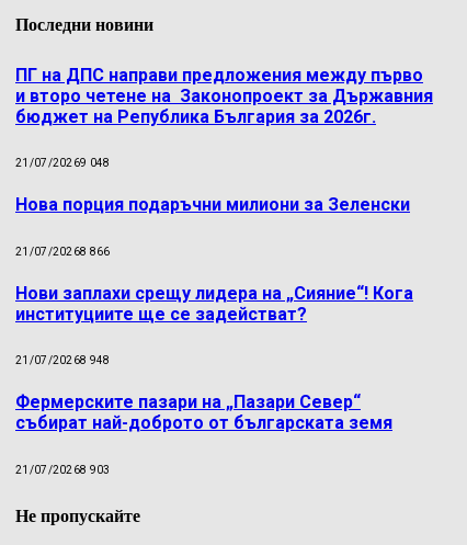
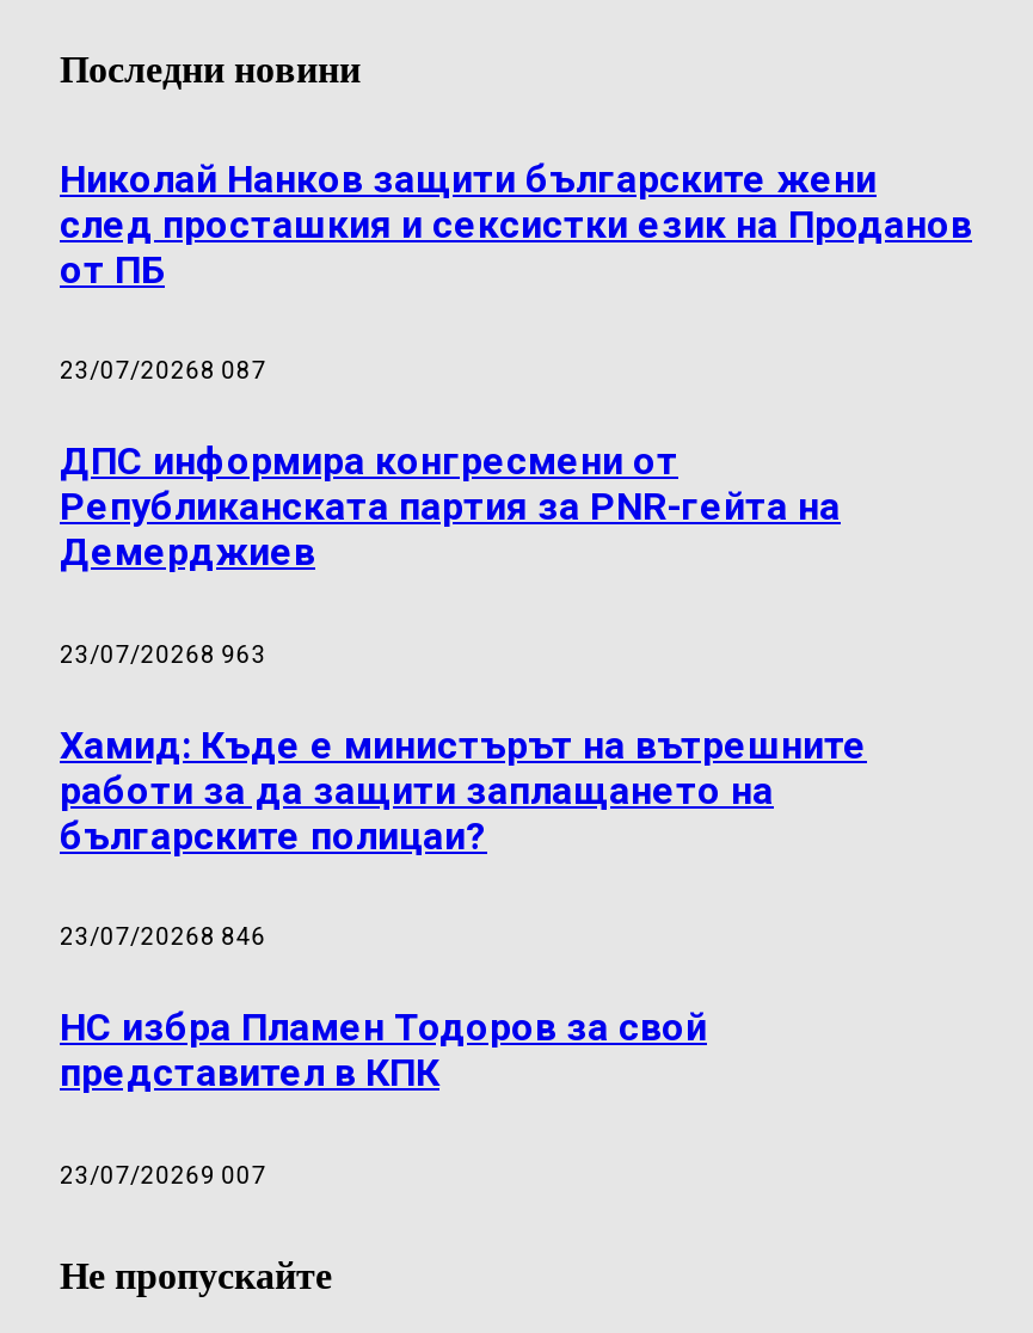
- ПГ на ДПС направи предложения между първо
- и второ четене на Законопроект за Държавния
- бюджет на Република България за 2026г.
+ Николай Нанков защити българските жени
+ след просташкия и сексистки език на Проданов
+ от ПБ

- 21/07/20269 048
+ 23/07/20268 087

- Нова порция подаръчни милиони за Зеленски
+ ДПС информира конгресмени от
+ Републиканската партия за PNR-гейта на
+ Демерджиев

- 21/07/20268 866
+ 23/07/20268 963

- Нови заплахи срещу лидера на „Сияние“! Кога
- институциите ще се задействат?
+ Хамид: Къде е министърът на вътрешните
+ работи за да защити заплащането на
+ българските полицаи?

- 21/07/20268 948
+ 23/07/20268 846

- Фермерските пазари на „Пазари Север“
- събират най-доброто от българската земя
+ НС избра Пламен Тодоров за свой
+ представител в КПК

- 21/07/20268 903
+ 23/07/20269 007
